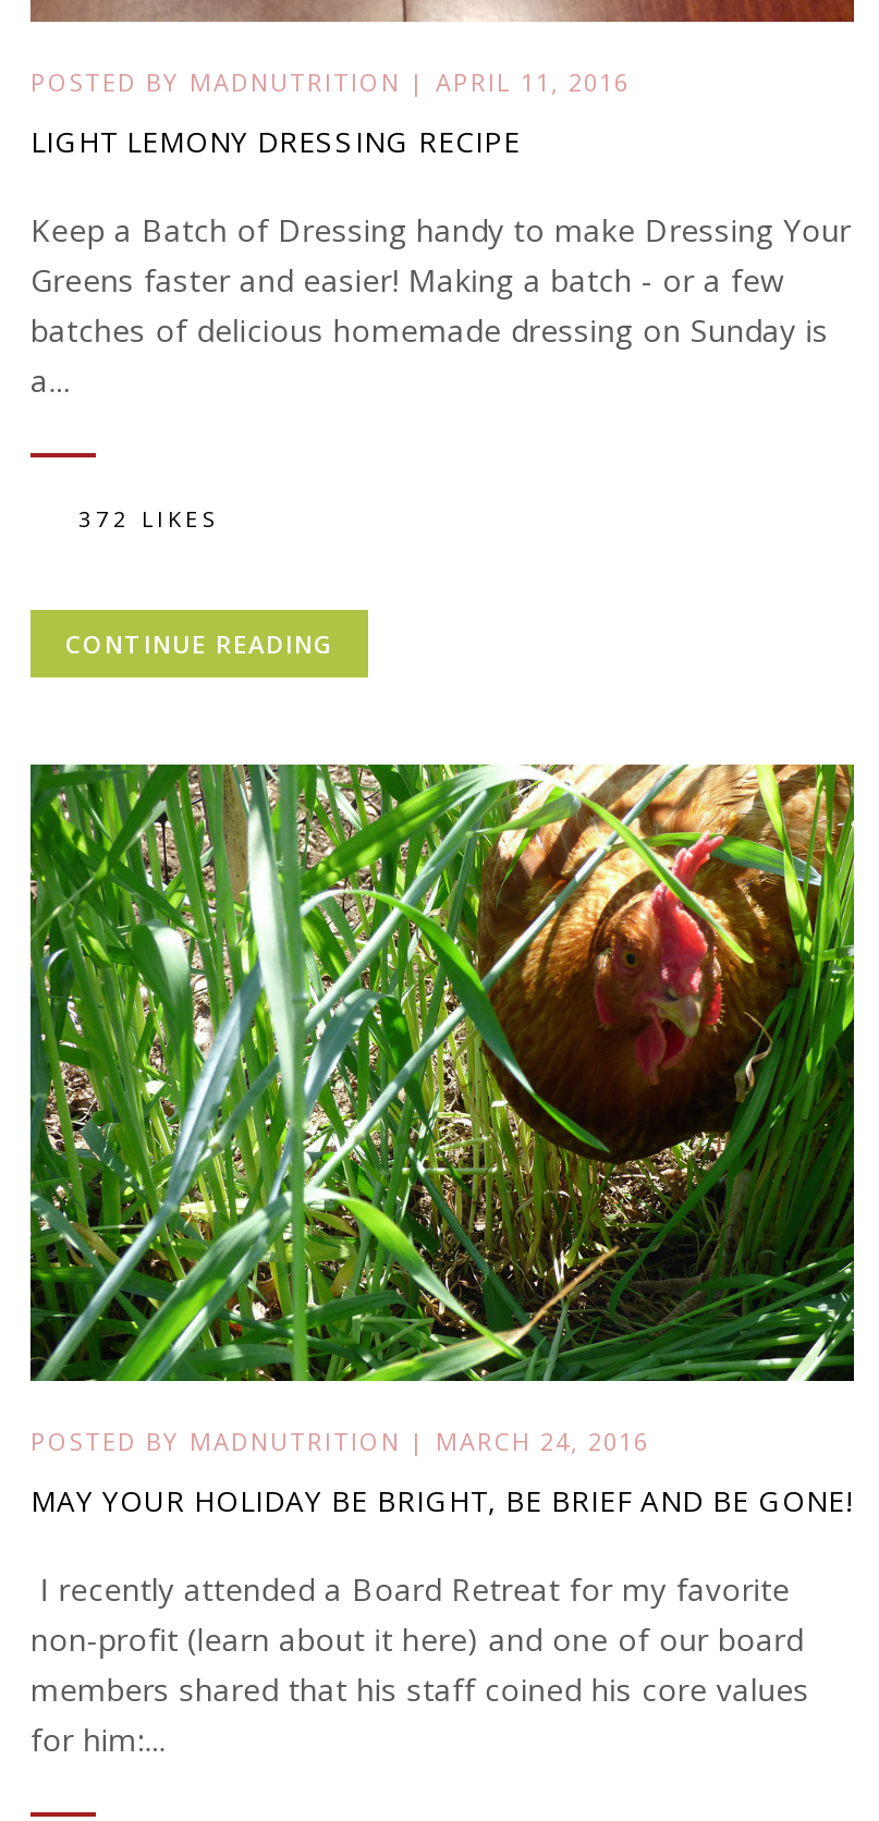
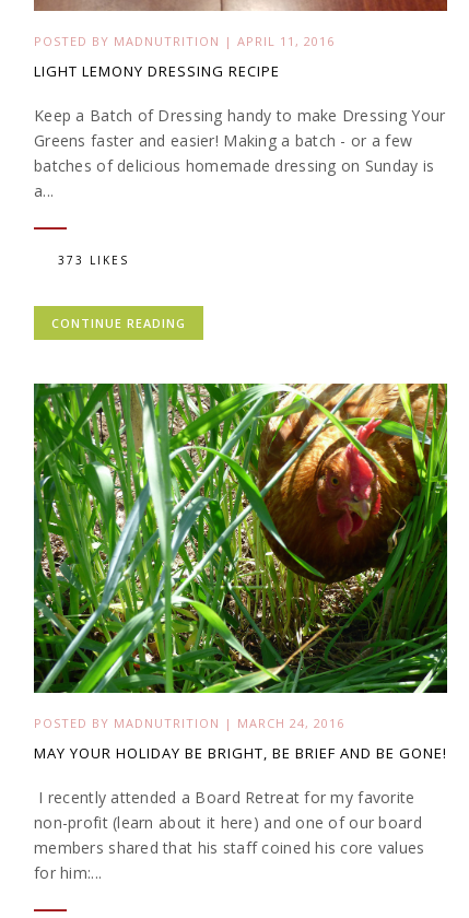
- 372 LIKES
+ 373 LIKES
